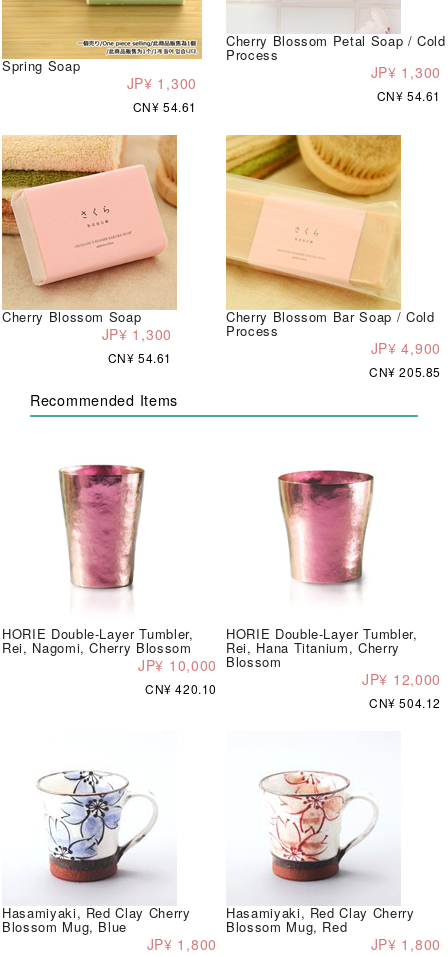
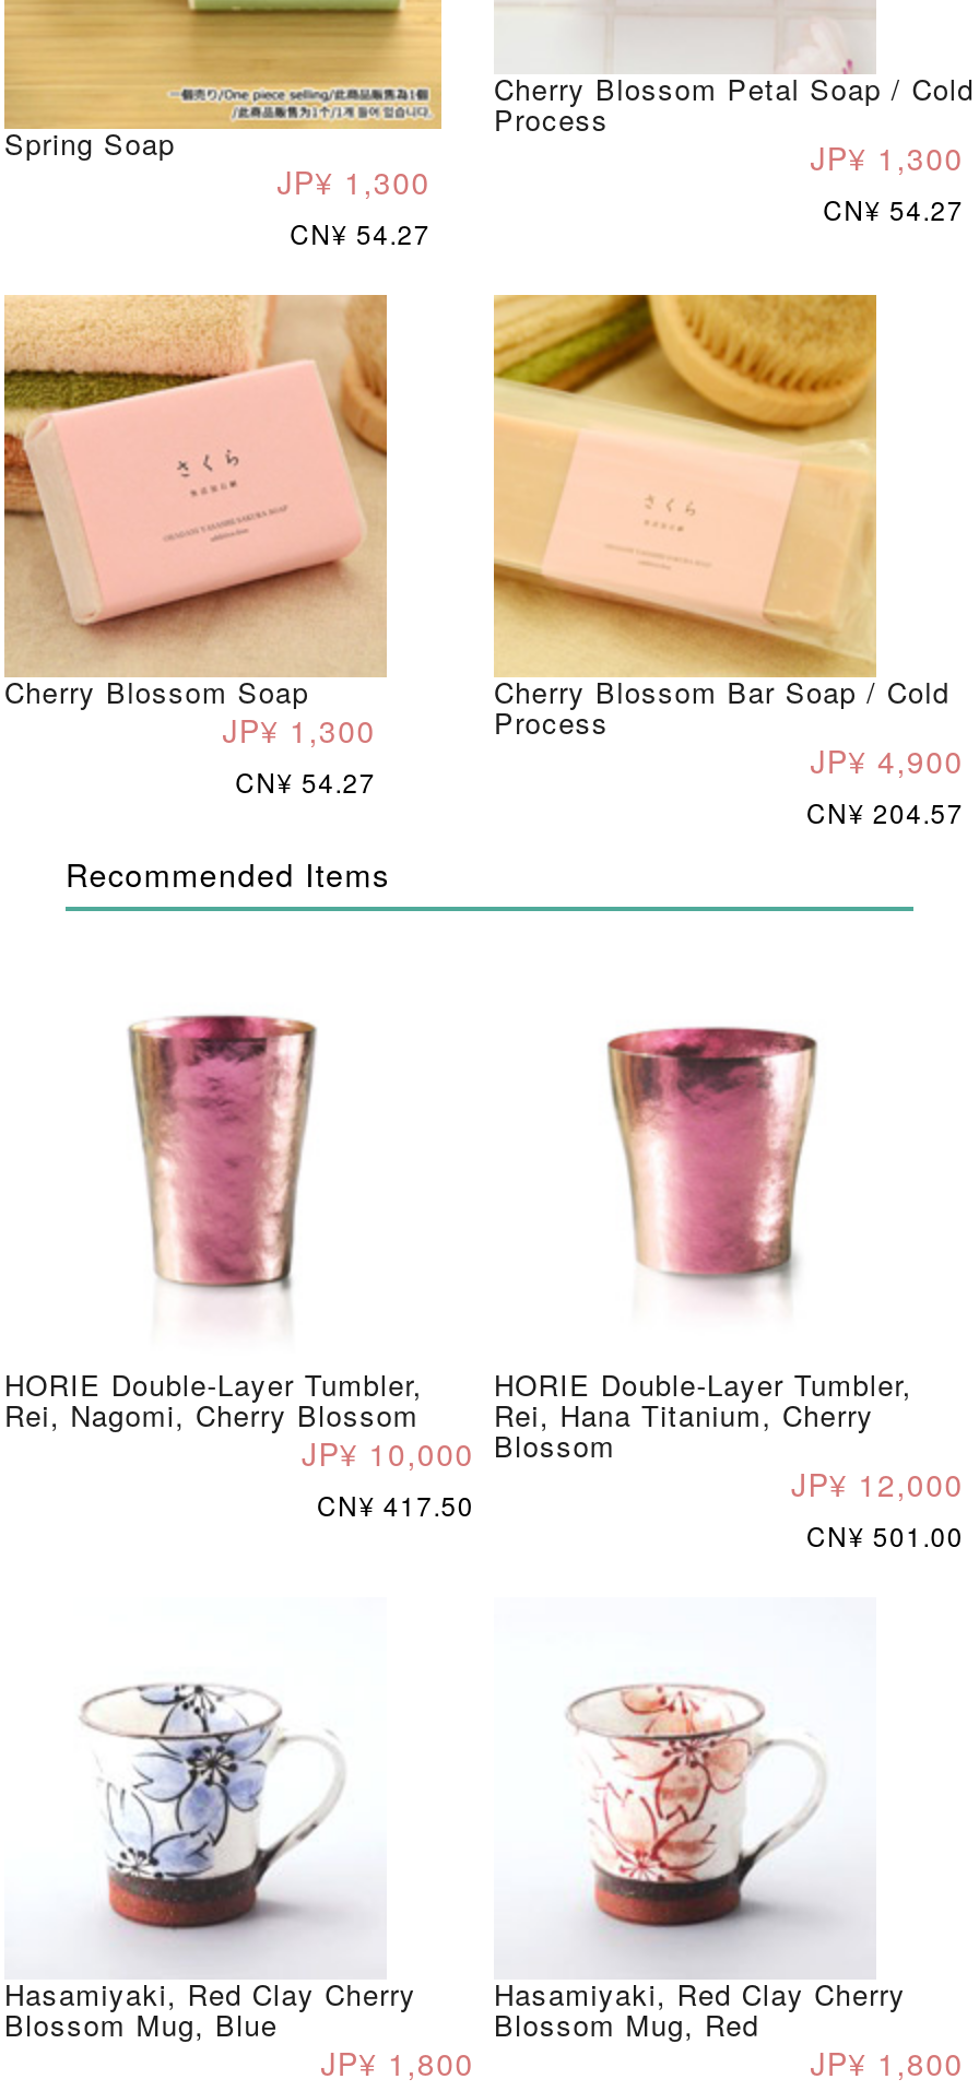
- CN¥ 54.61
+ CN¥ 54.27

- CN¥ 54.61
+ CN¥ 54.27

- CN¥ 54.61
+ CN¥ 54.27

- CN¥ 205.85
+ CN¥ 204.57

- CN¥ 420.10
+ CN¥ 417.50

- CN¥ 504.12
+ CN¥ 501.00
